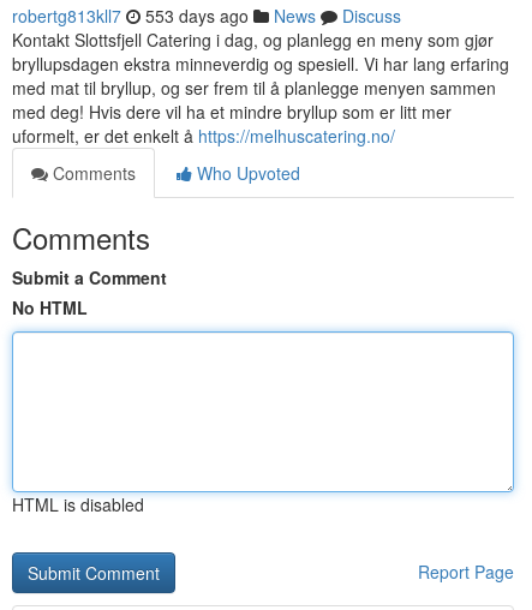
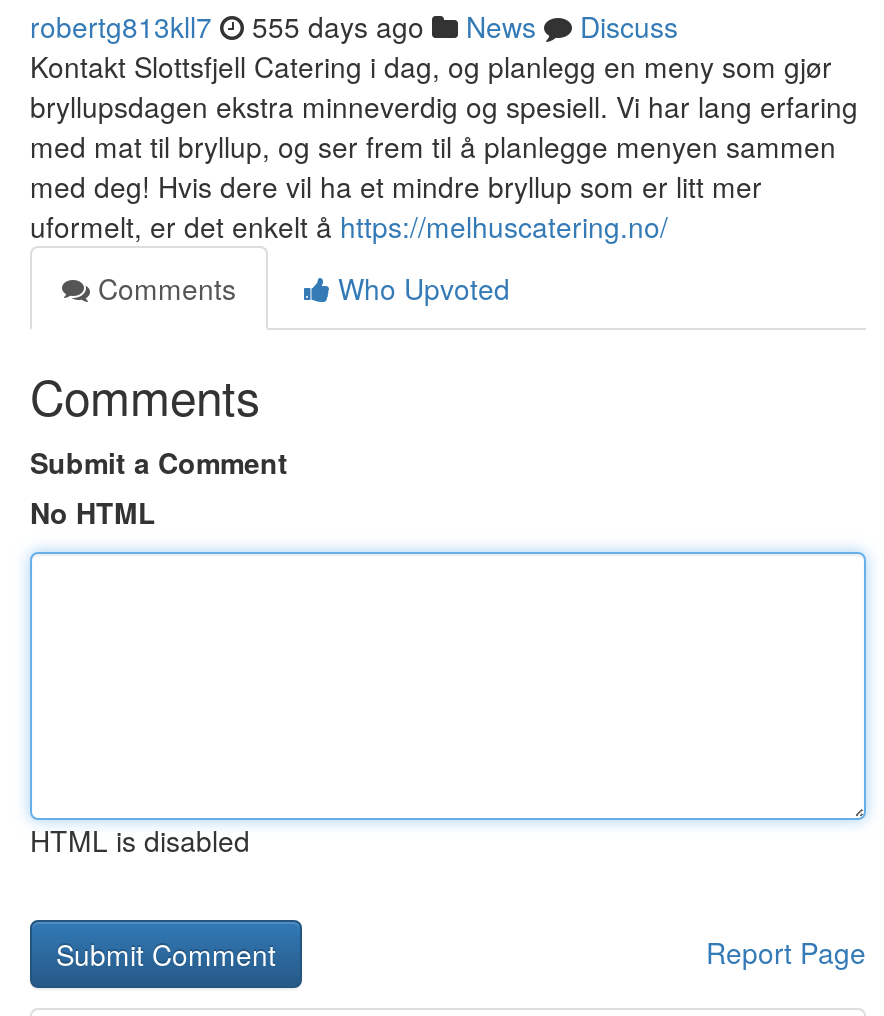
- robertg813kll7 553 days ago News Discuss
+ robertg813kll7 555 days ago News Discuss
